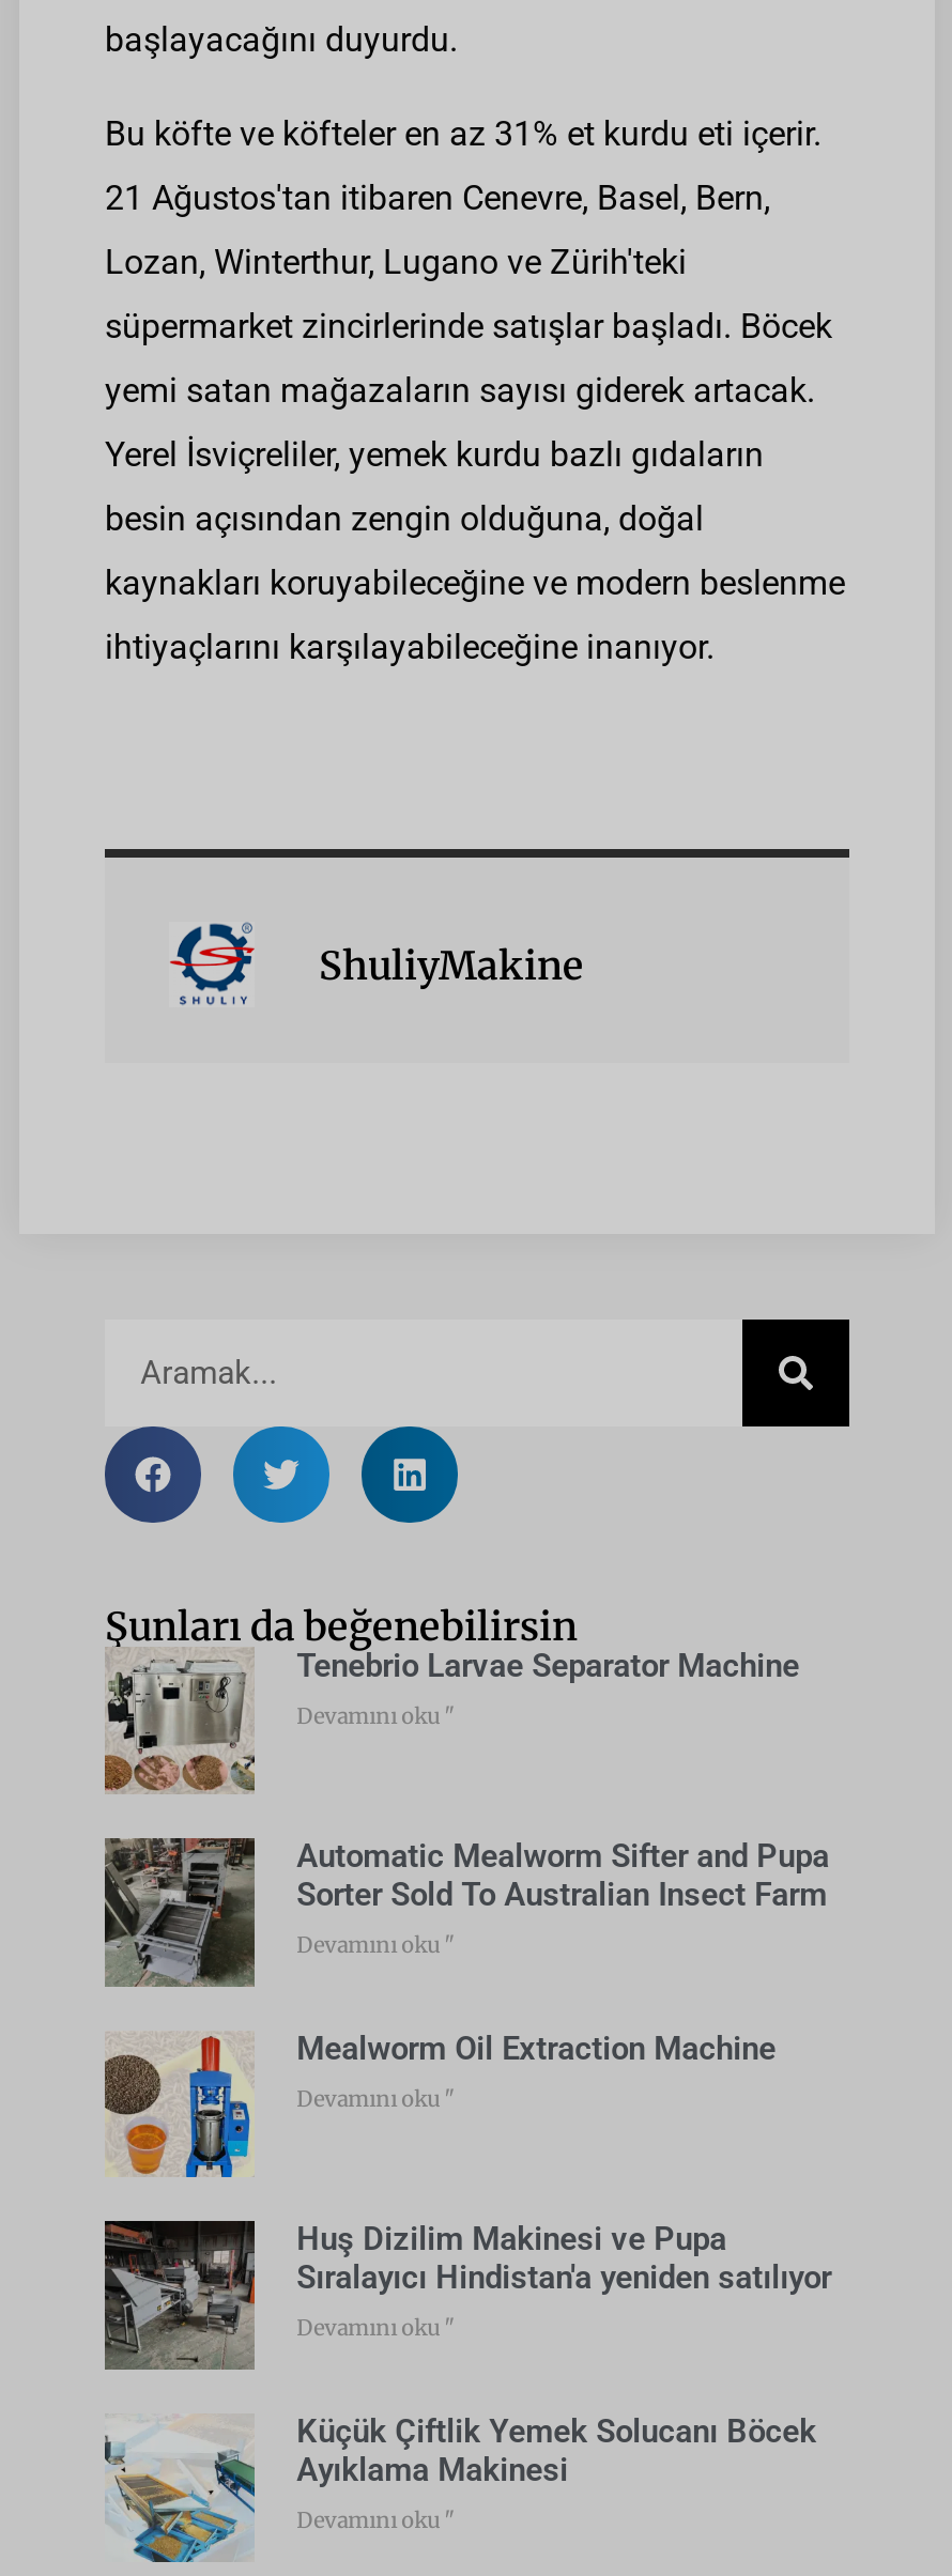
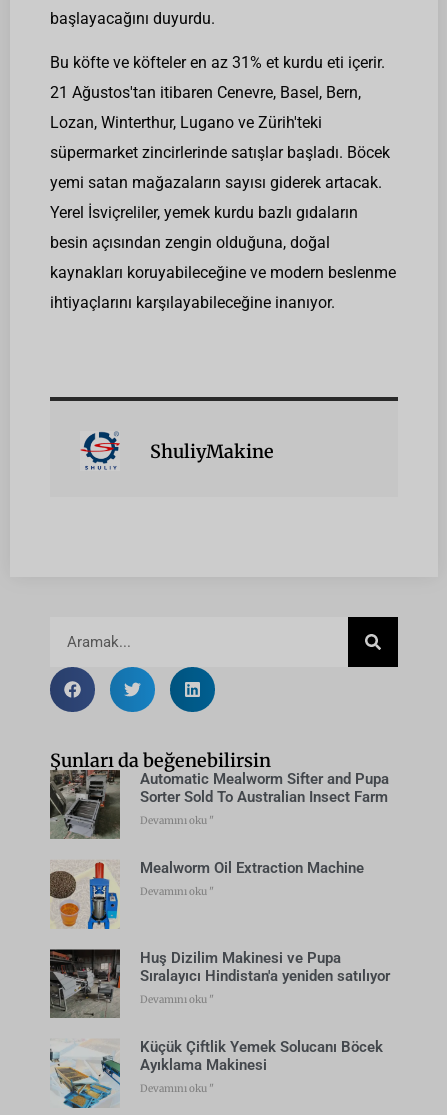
- [image]
- Tenebrio Larvae Separator Machine
- Devamını oku "
